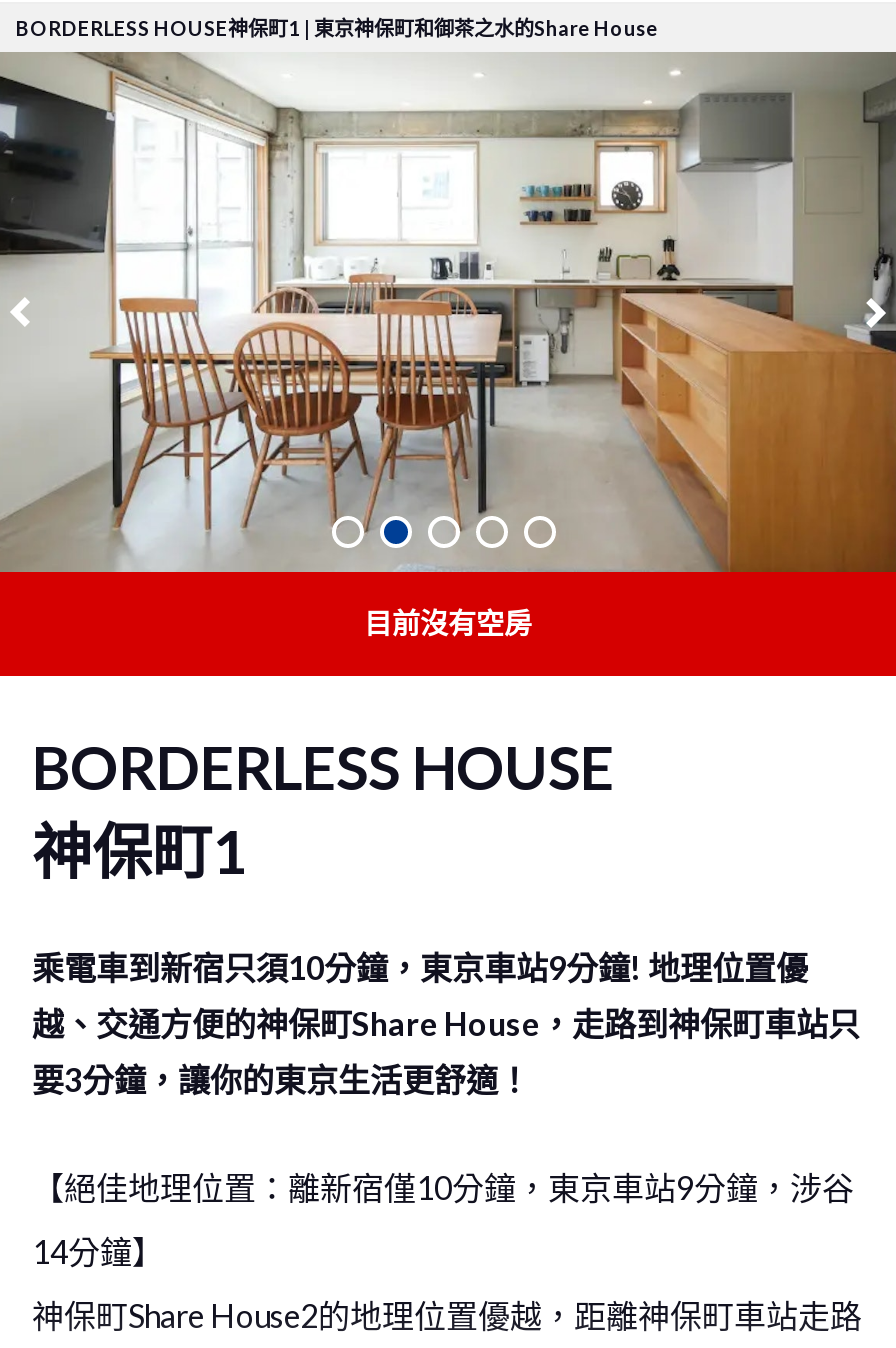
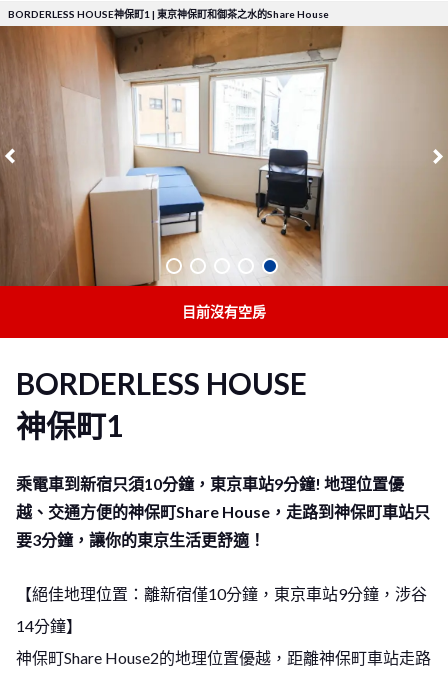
- [image]
+ [image]
